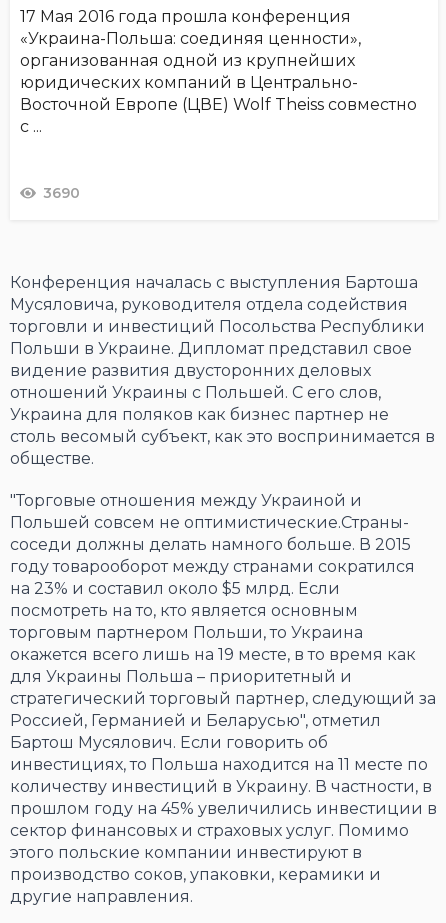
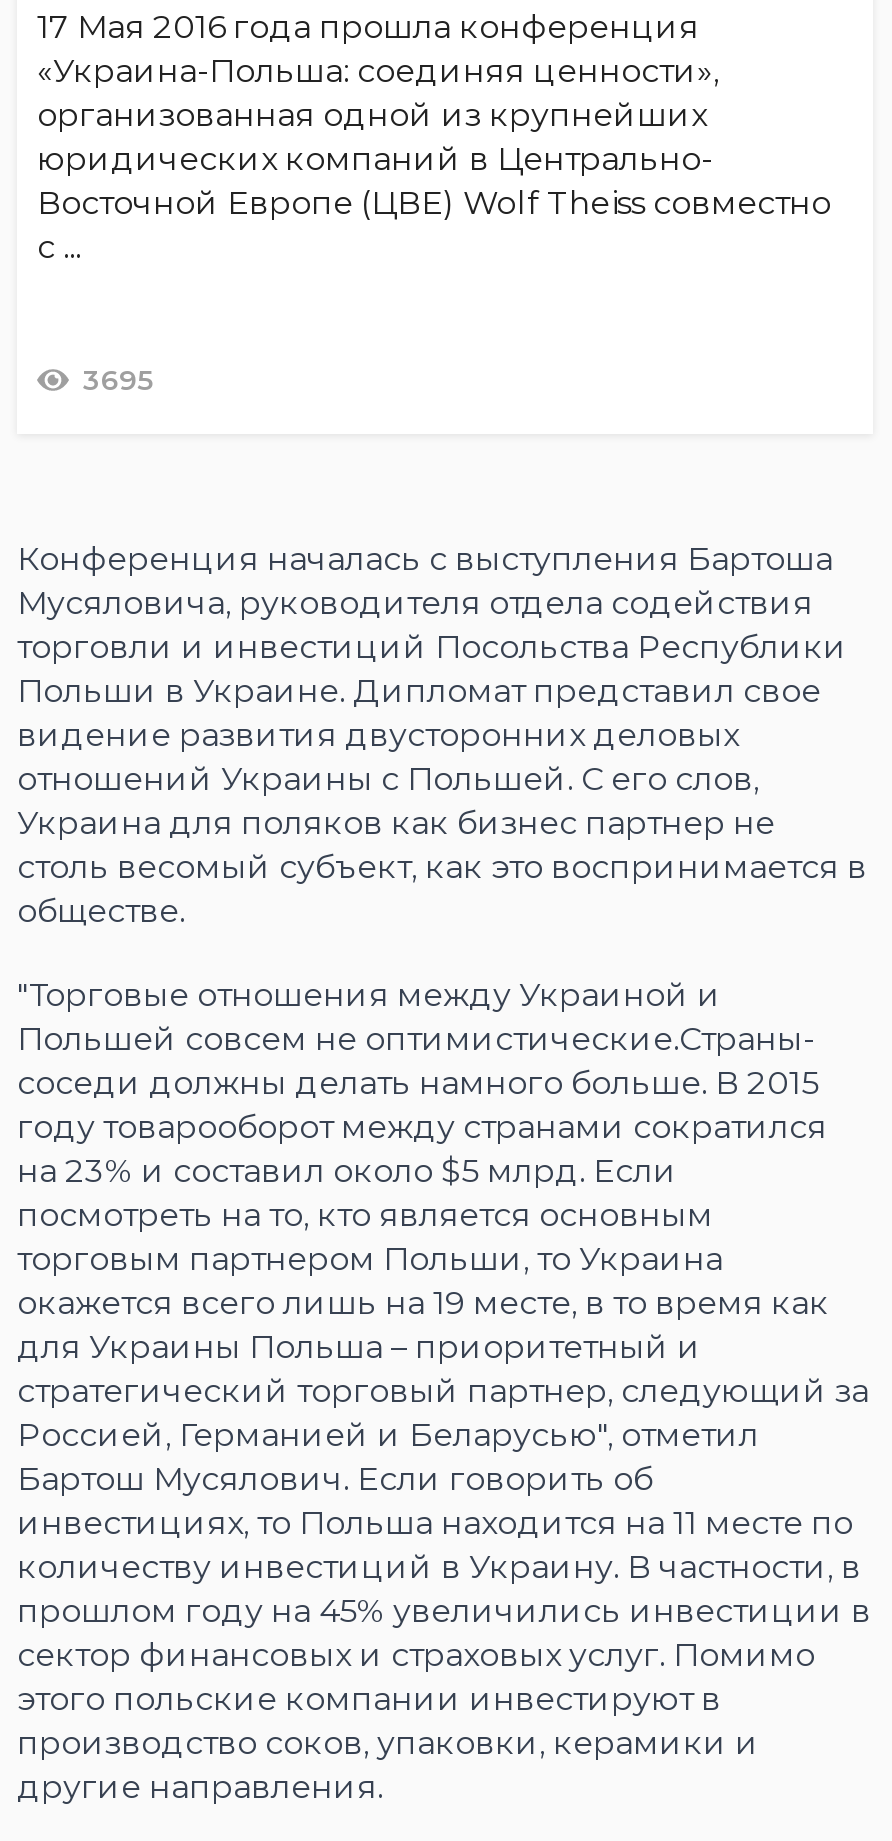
- 3690
+ 3695
